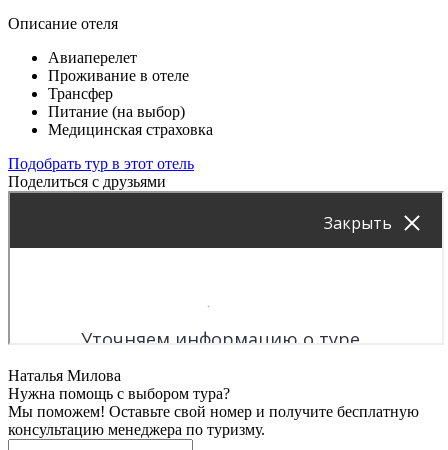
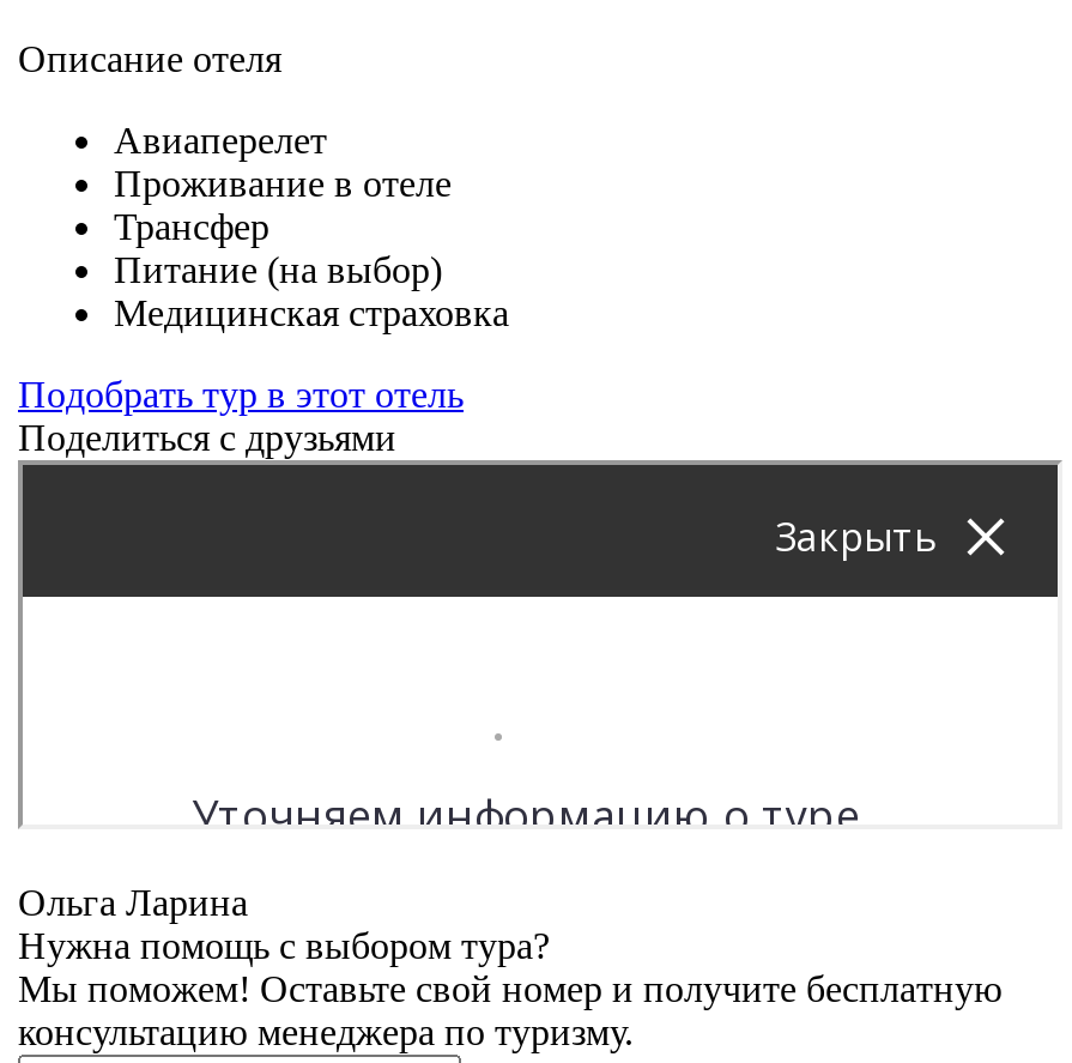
- Наталья Милова
+ Ольга Ларина
